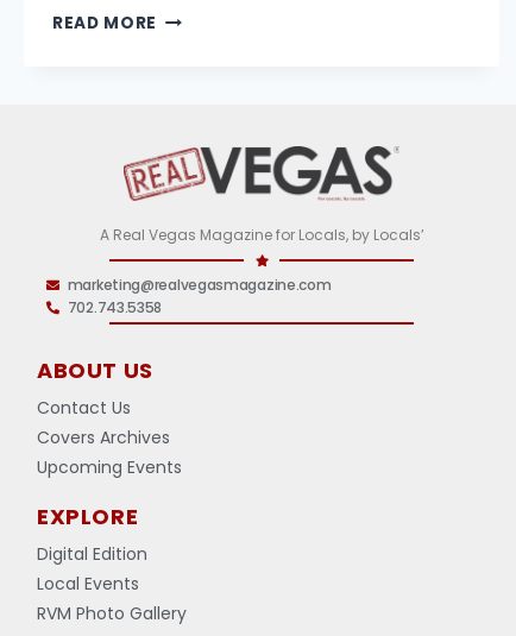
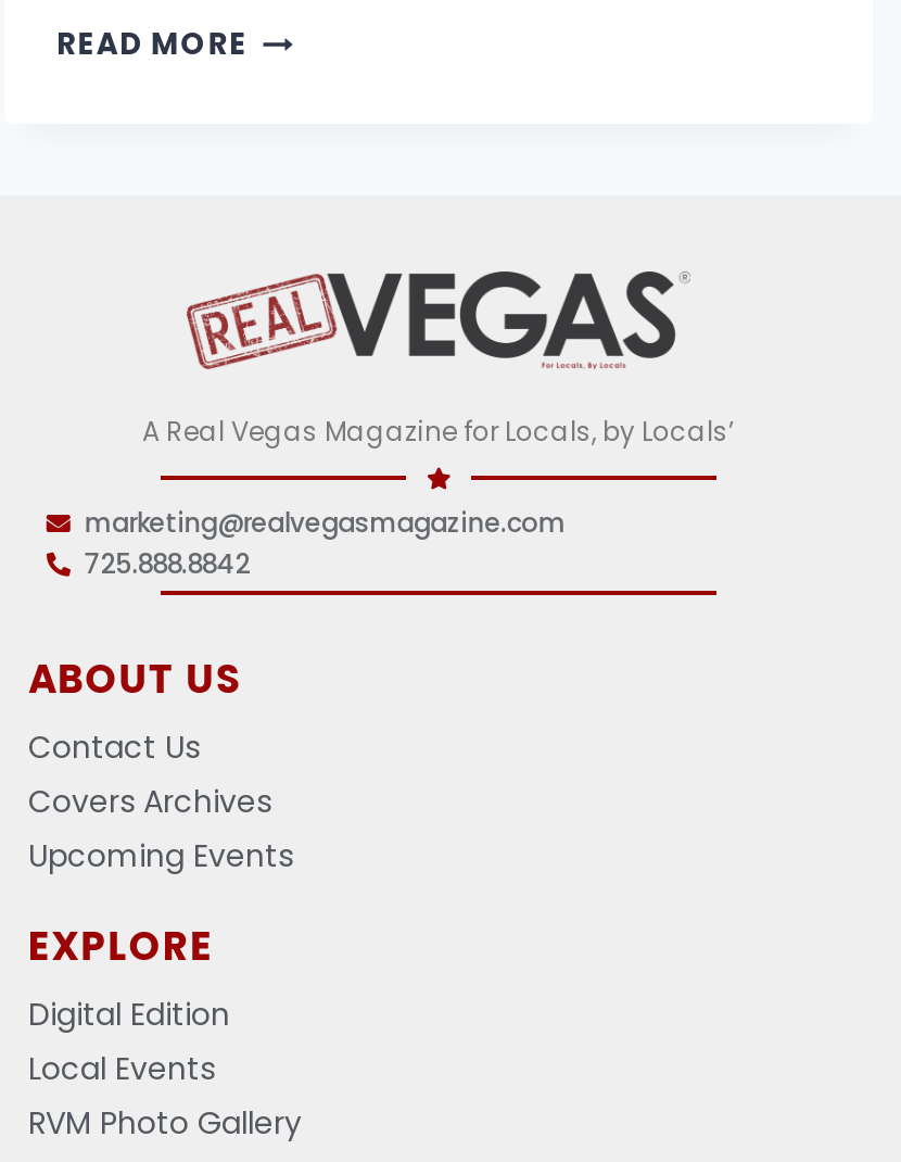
- 702.743.5358
+ 725.888.8842
